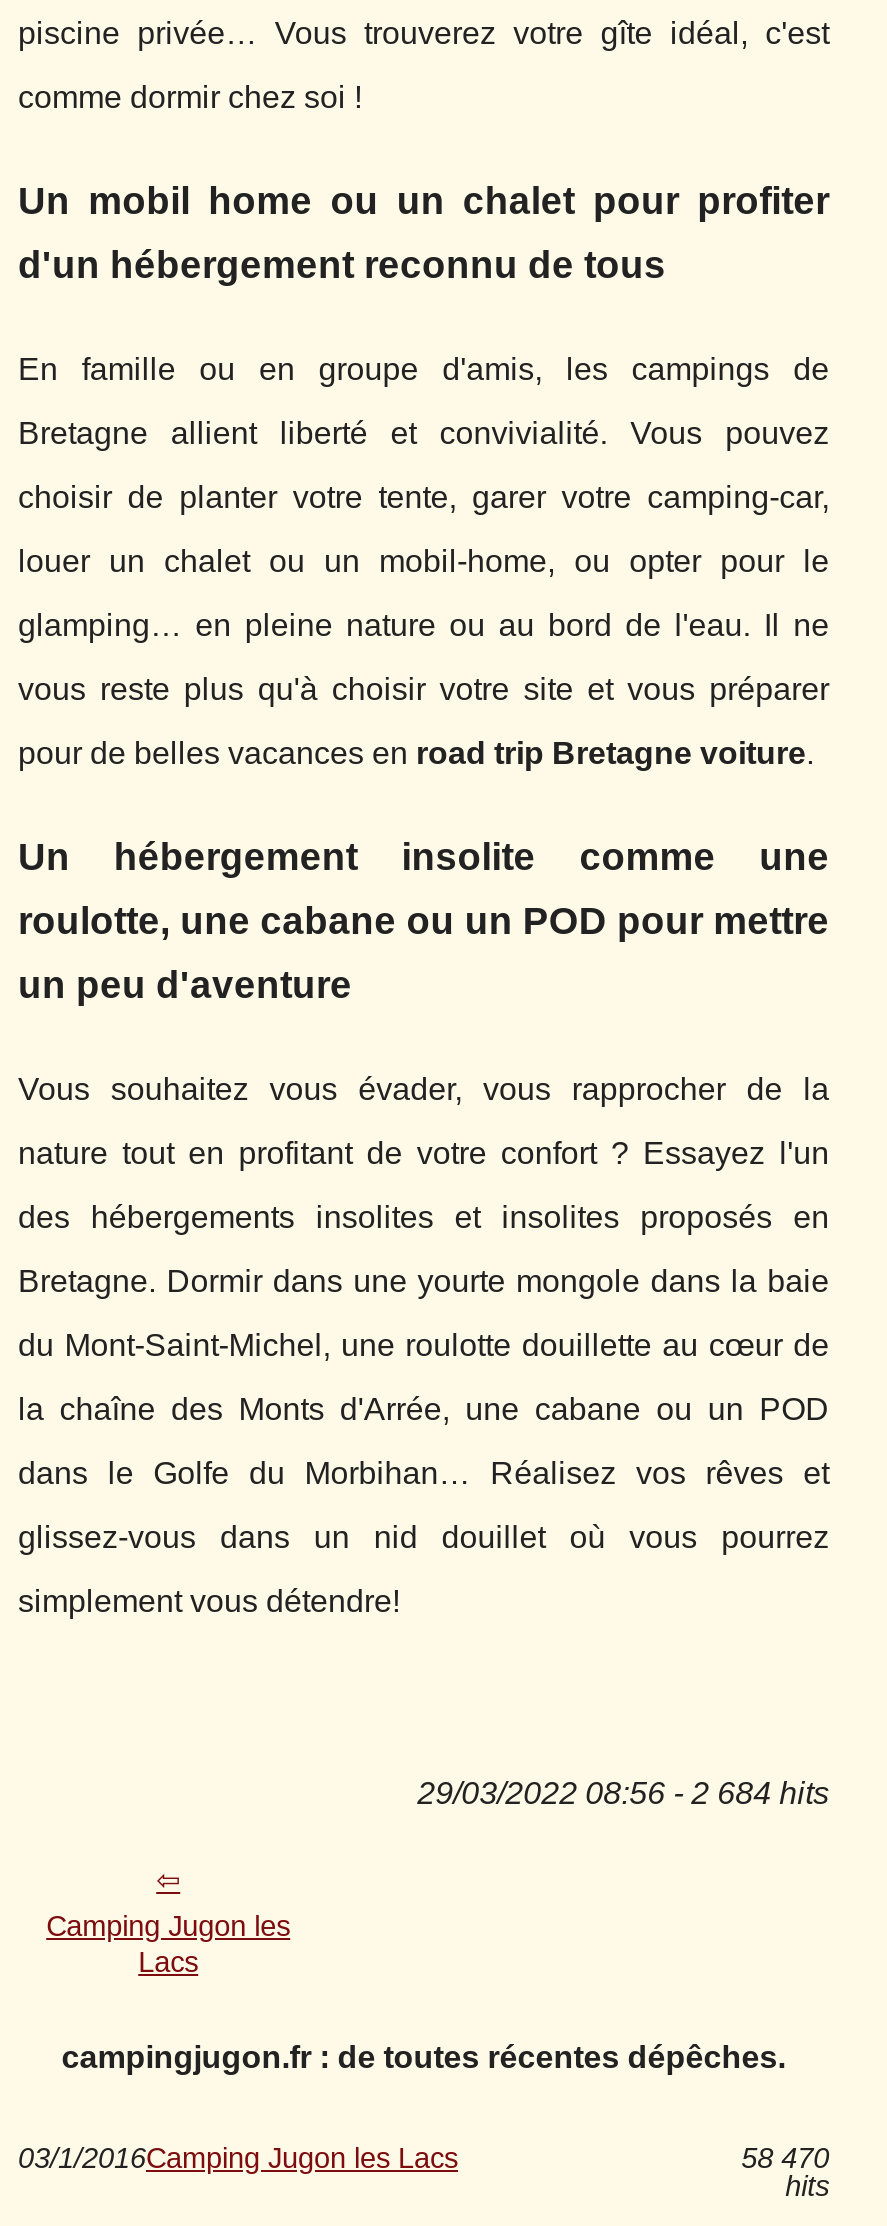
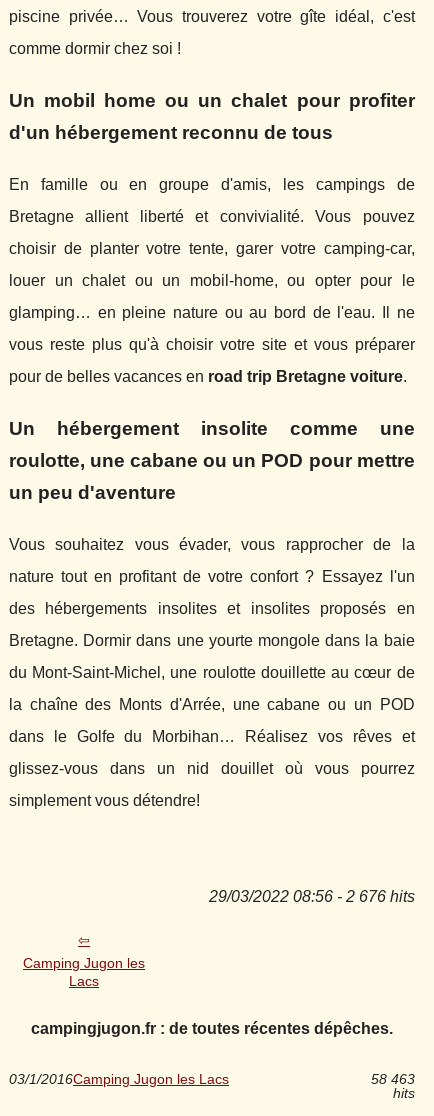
- 29/03/2022 08:56 - 2 684 hits
+ 29/03/2022 08:56 - 2 676 hits

- 58 470
+ 58 463
